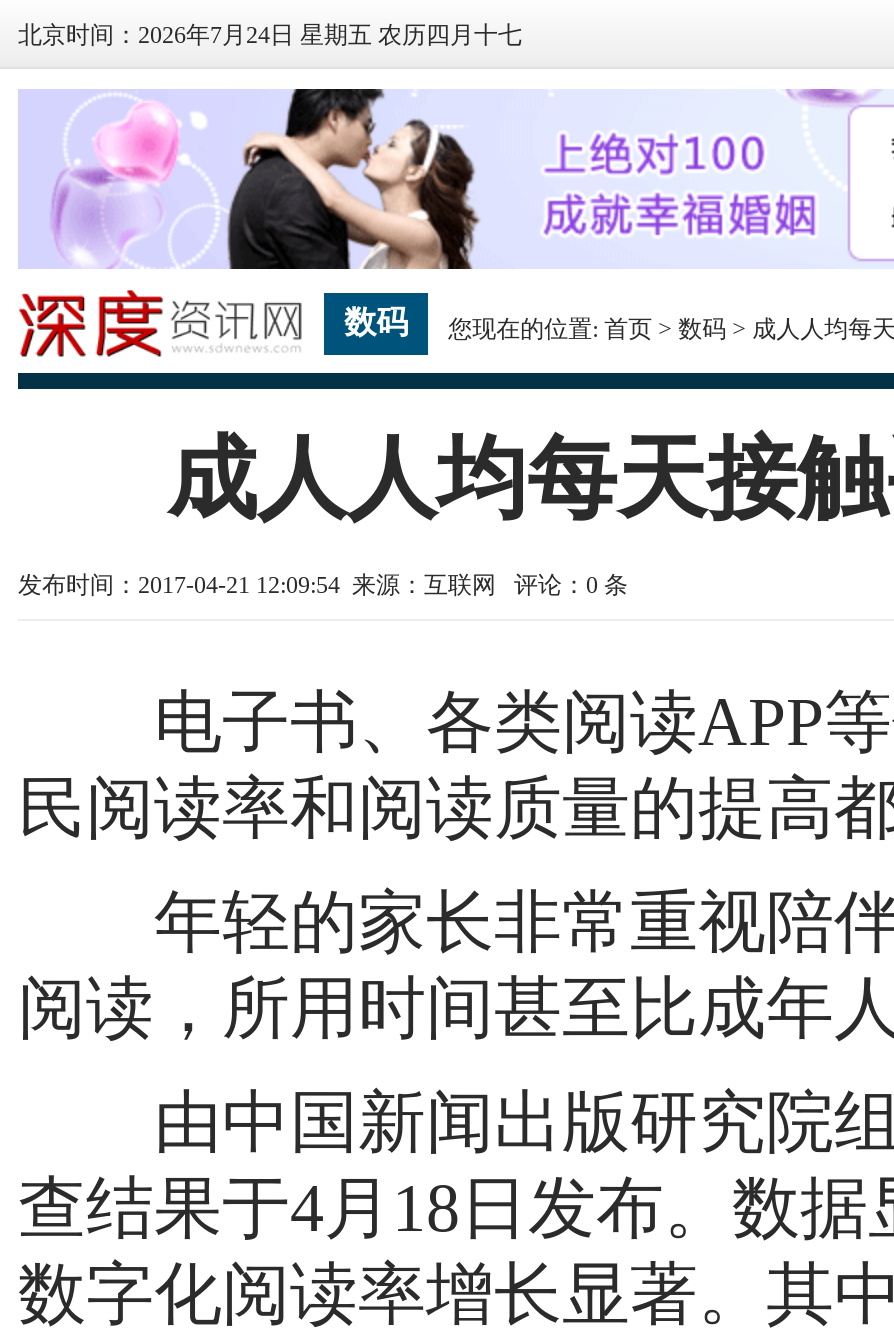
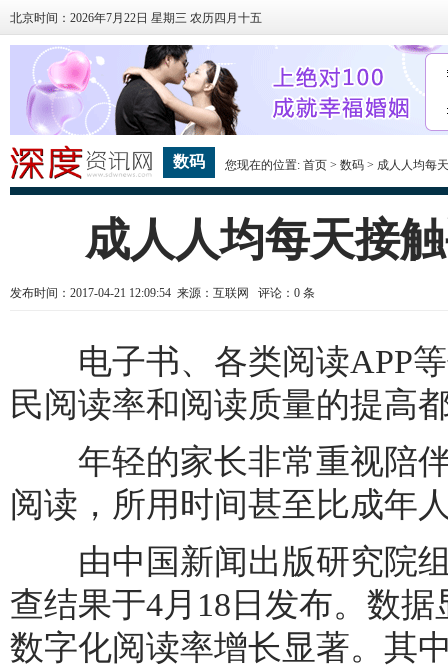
- 北京时间：2026年7月24日 星期五 农历四月十七
+ 北京时间：2026年7月22日 星期三 农历四月十五
